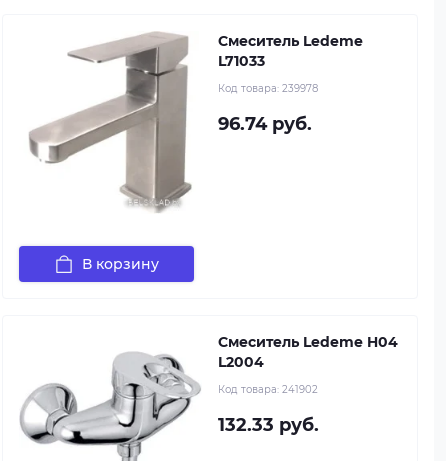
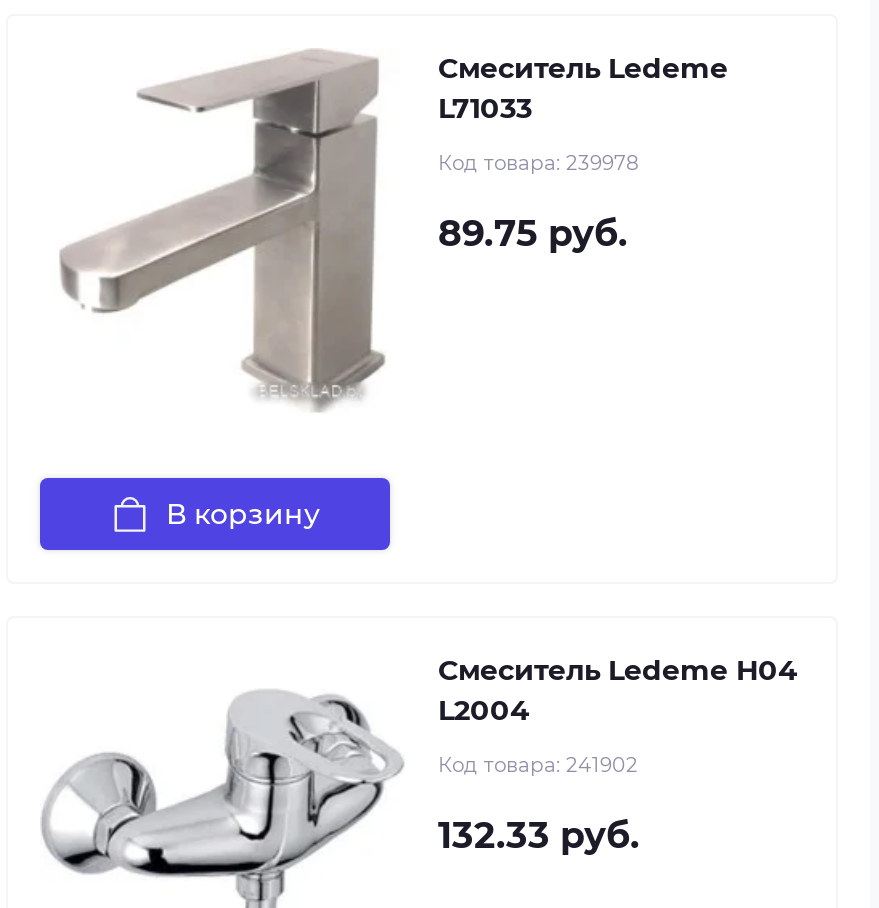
- 96.74 руб.
+ 89.75 руб.
